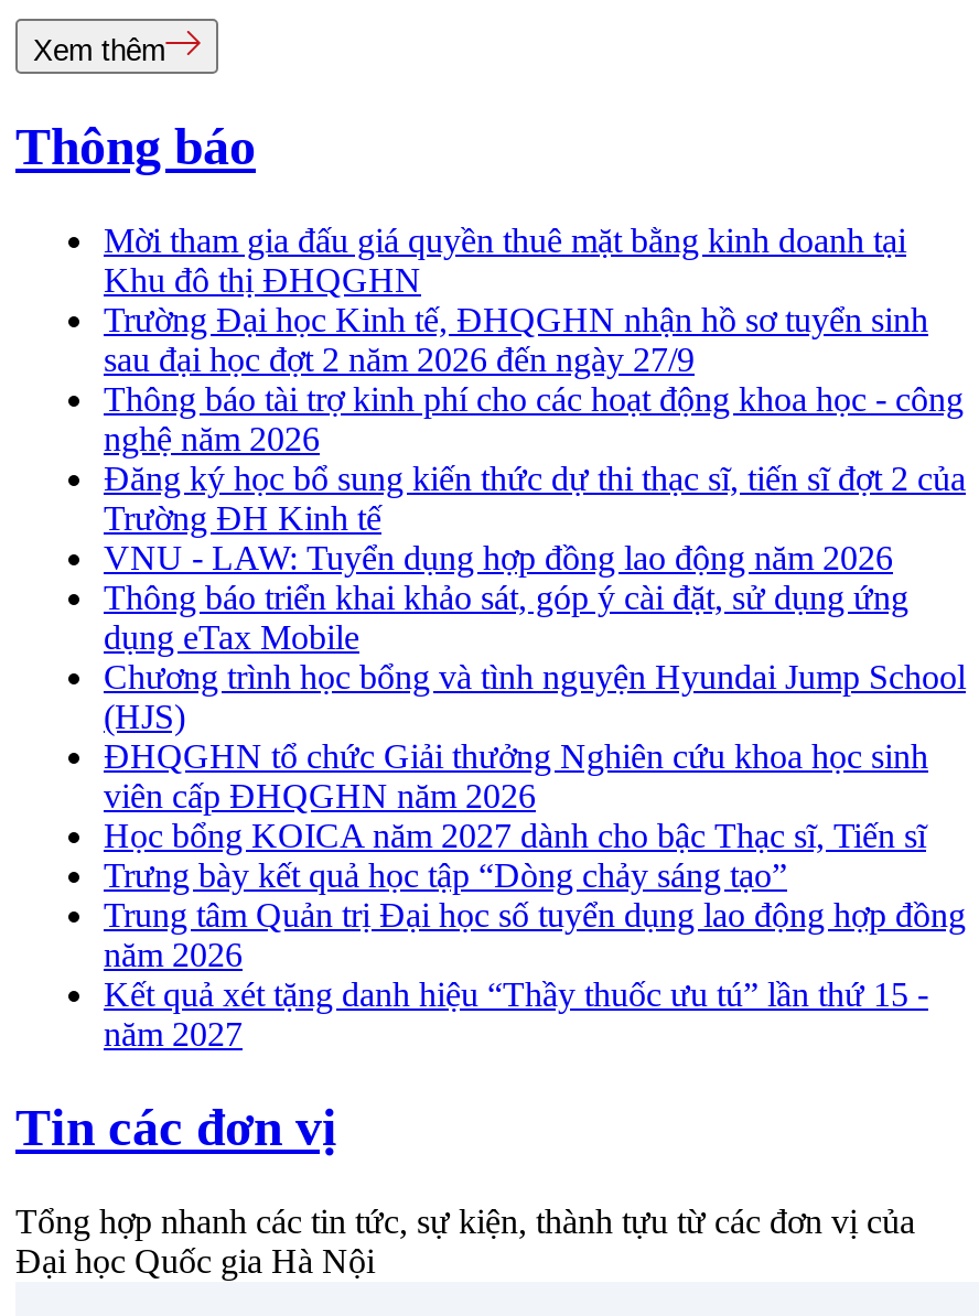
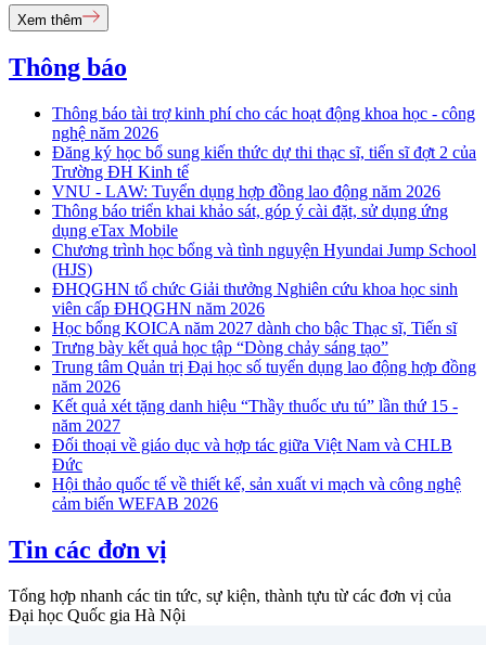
- Mời tham gia đấu giá quyền thuê mặt bằng kinh doanh tại
- Khu đô thị ĐHQGHN
- Trường Đại học Kinh tế, ĐHQGHN nhận hồ sơ tuyển sinh
- sau đại học đợt 2 năm 2026 đến ngày 27/9

moved up: Thông báo tài trợ kinh phí cho các hoạt động khoa học - công | nghệ năm 2026 | Đăng ký học bổ sung kiến thức dự thi thạc sĩ, tiến sĩ đợt 2 của | ... | Kết quả xét tặng danh hiệu “Thầy thuốc ưu tú” lần thứ 15 - | năm 2027

+ Đối thoại về giáo dục và hợp tác giữa Việt Nam và CHLB
+ Đức
+ Hội thảo quốc tế về thiết kế, sản xuất vi mạch và công nghệ
+ cảm biến WEFAB 2026
